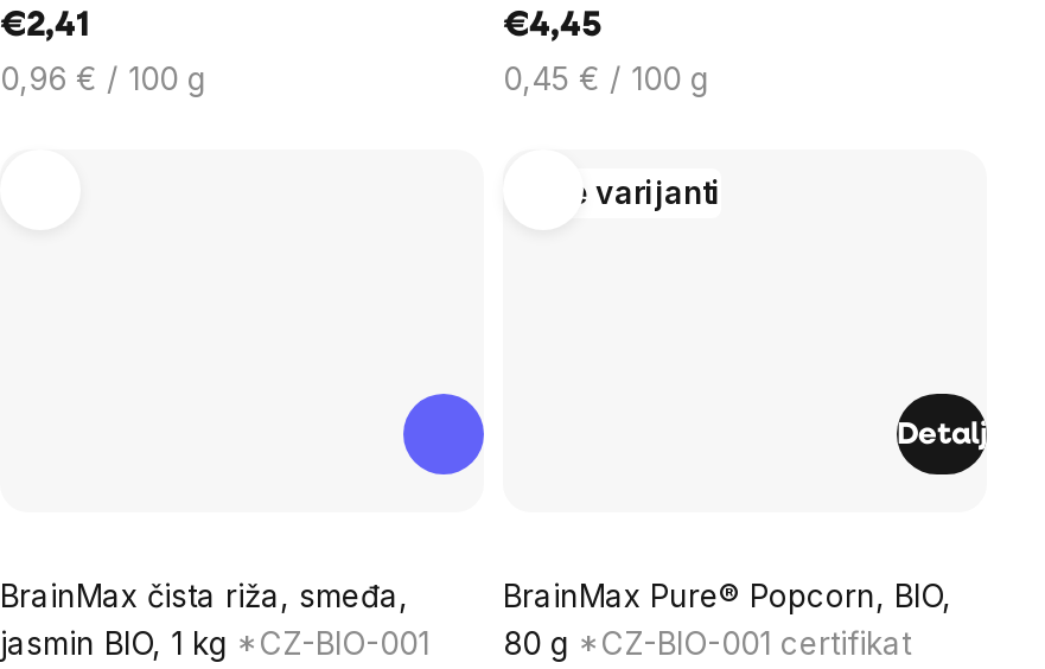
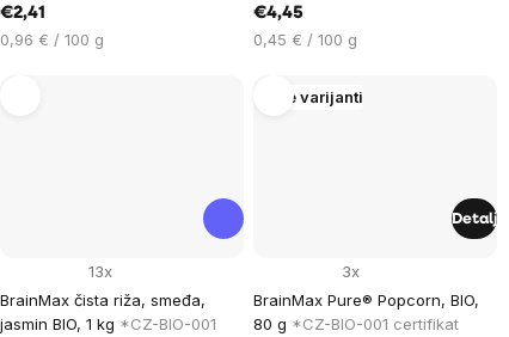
+ 13x

+ 3x
